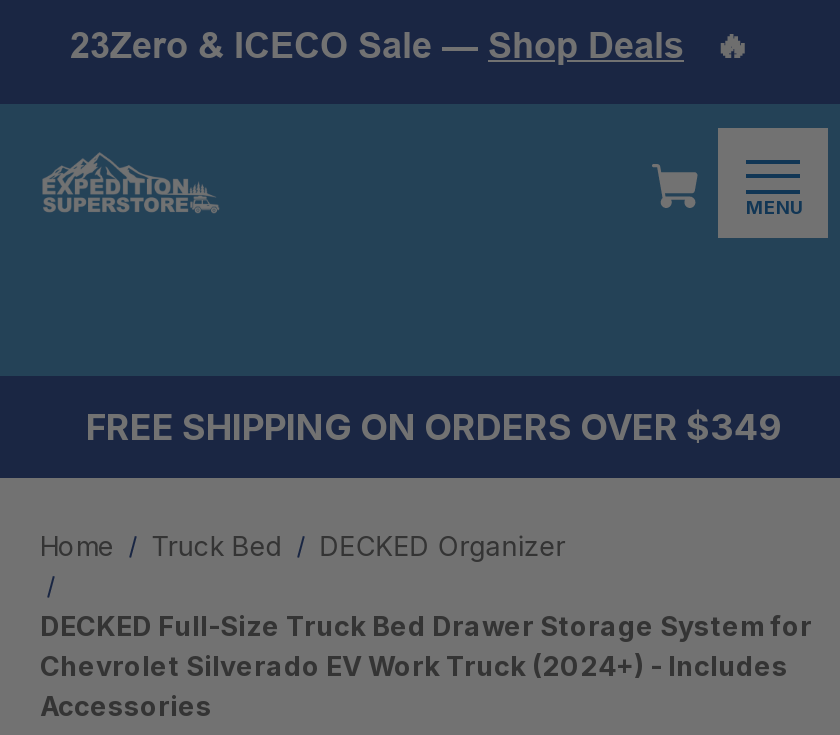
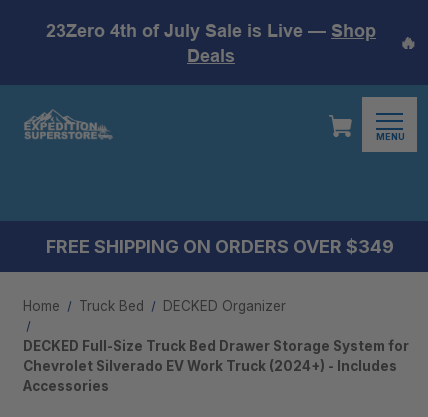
- 23Zero & ICECO Sale — Shop Deals
+ 23Zero 4th of July Sale is Live — Shop
+ Deals
